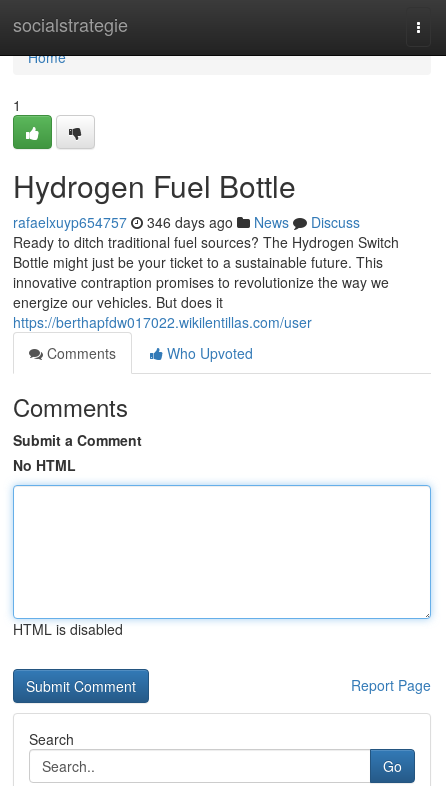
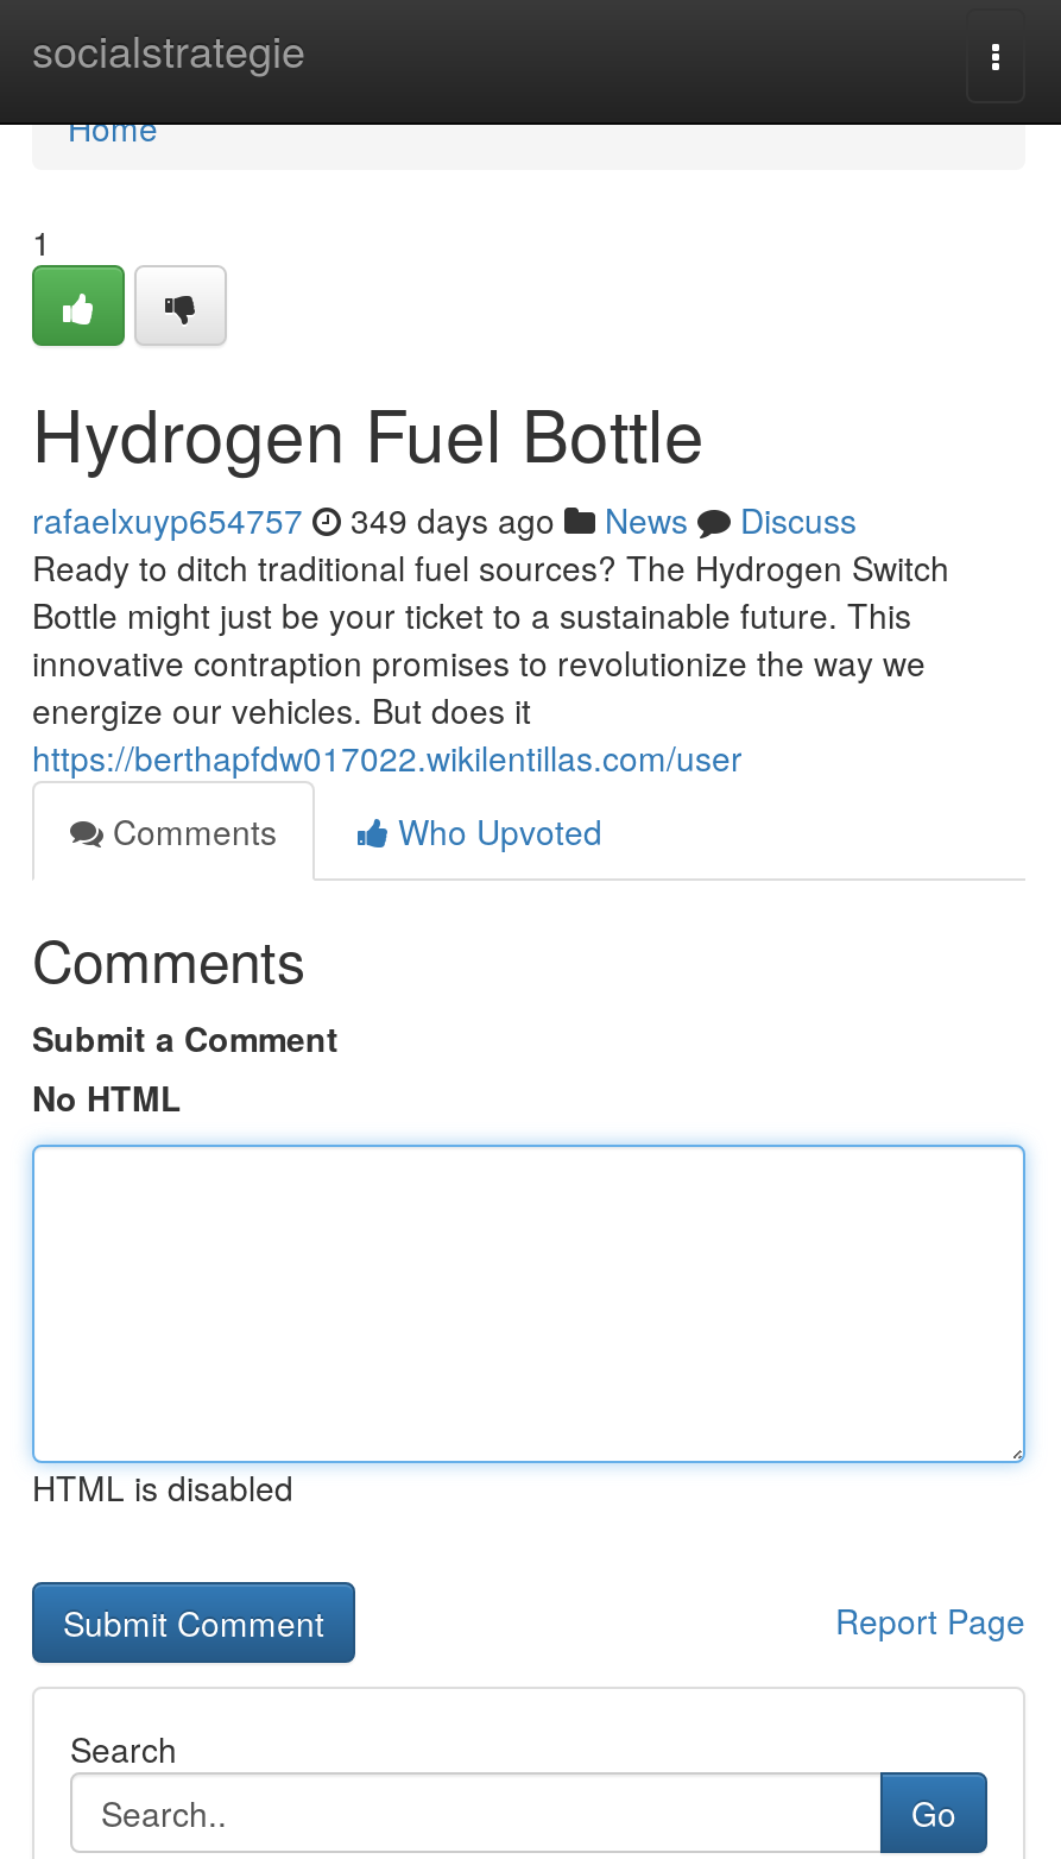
- rafaelxuyp654757 346 days ago News Discuss
+ rafaelxuyp654757 349 days ago News Discuss
